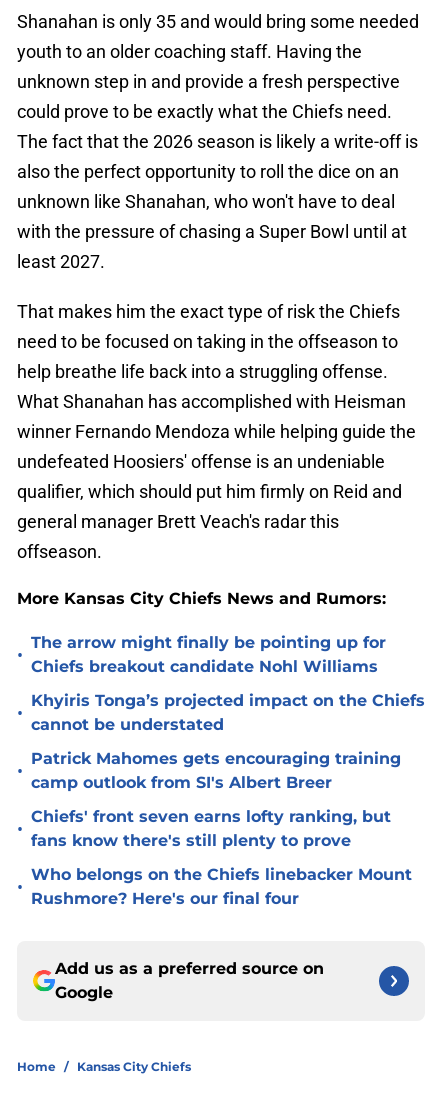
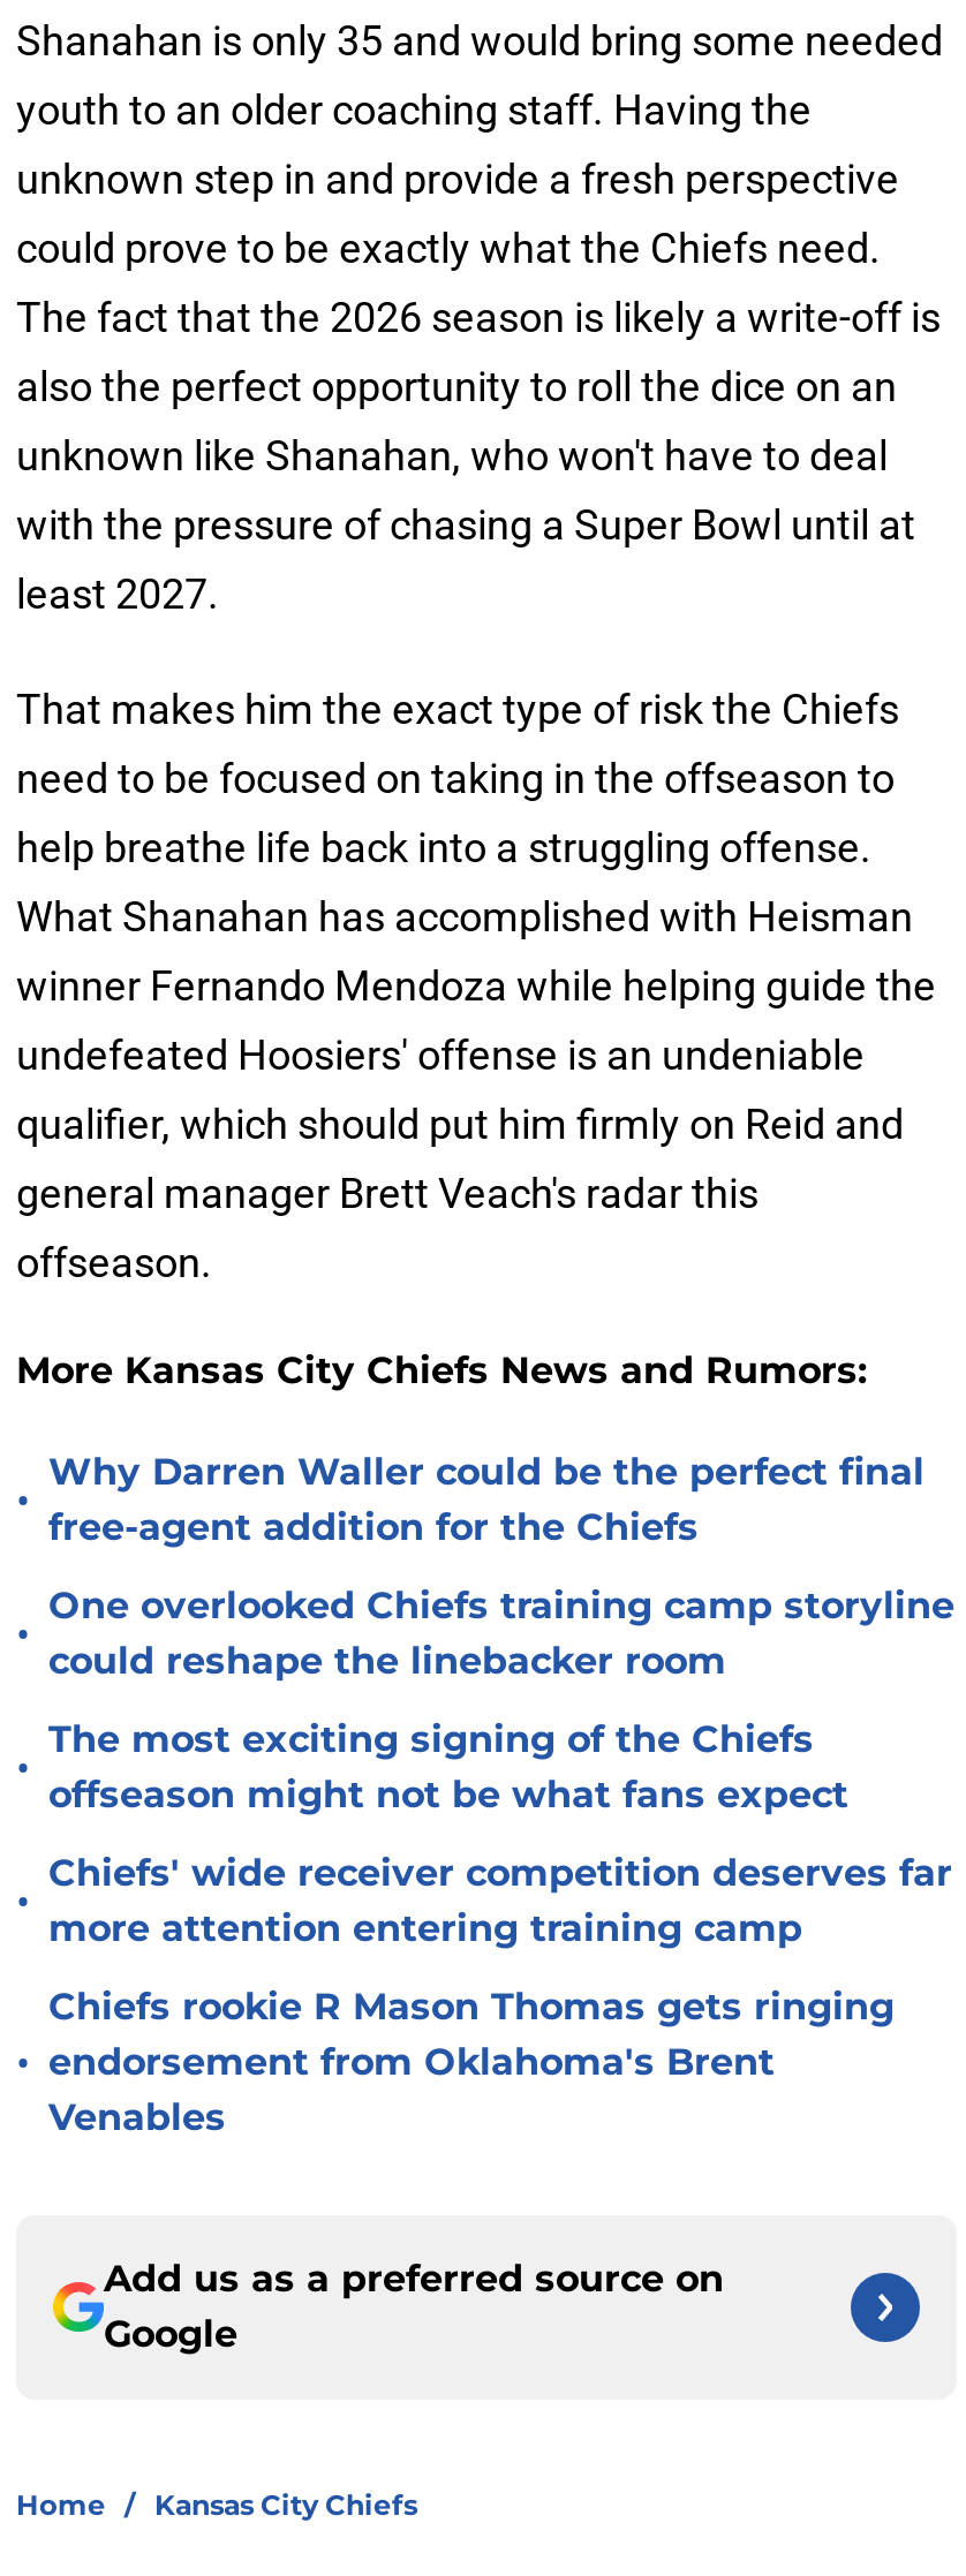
- The arrow might finally be pointing up for
- Chiefs breakout candidate Nohl Williams
+ Why Darren Waller could be the perfect final
+ free-agent addition for the Chiefs

- Khyiris Tonga’s projected impact on the Chiefs
- cannot be understated
+ One overlooked Chiefs training camp storyline
+ could reshape the linebacker room

- Patrick Mahomes gets encouraging training
- camp outlook from SI's Albert Breer
+ The most exciting signing of the Chiefs
+ offseason might not be what fans expect

- Chiefs' front seven earns lofty ranking, but
- fans know there's still plenty to prove
+ Chiefs' wide receiver competition deserves far
+ more attention entering training camp

- Who belongs on the Chiefs linebacker Mount
- Rushmore? Here's our final four
+ Chiefs rookie R Mason Thomas gets ringing
+ endorsement from Oklahoma's Brent
+ Venables
